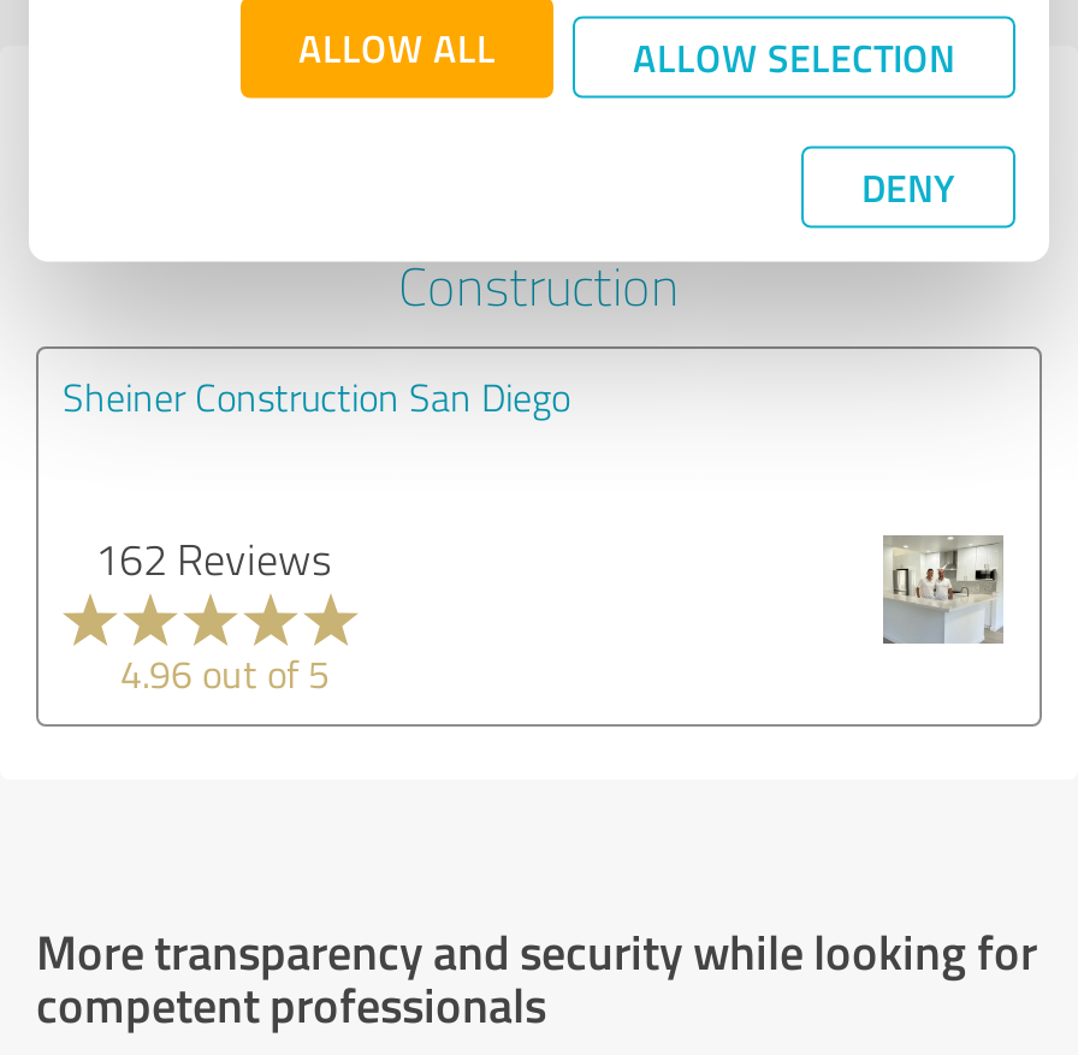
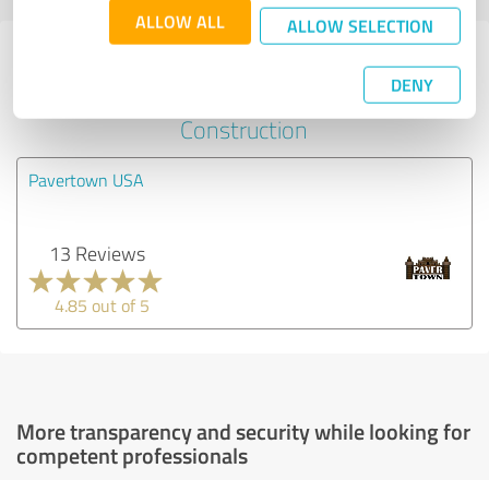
- Sheiner Construction San Diego
+ Pavertown USA

- 162 Reviews
+ 13 Reviews

- [image]
+ [image]

- 4.96 out of 5
+ 4.85 out of 5
